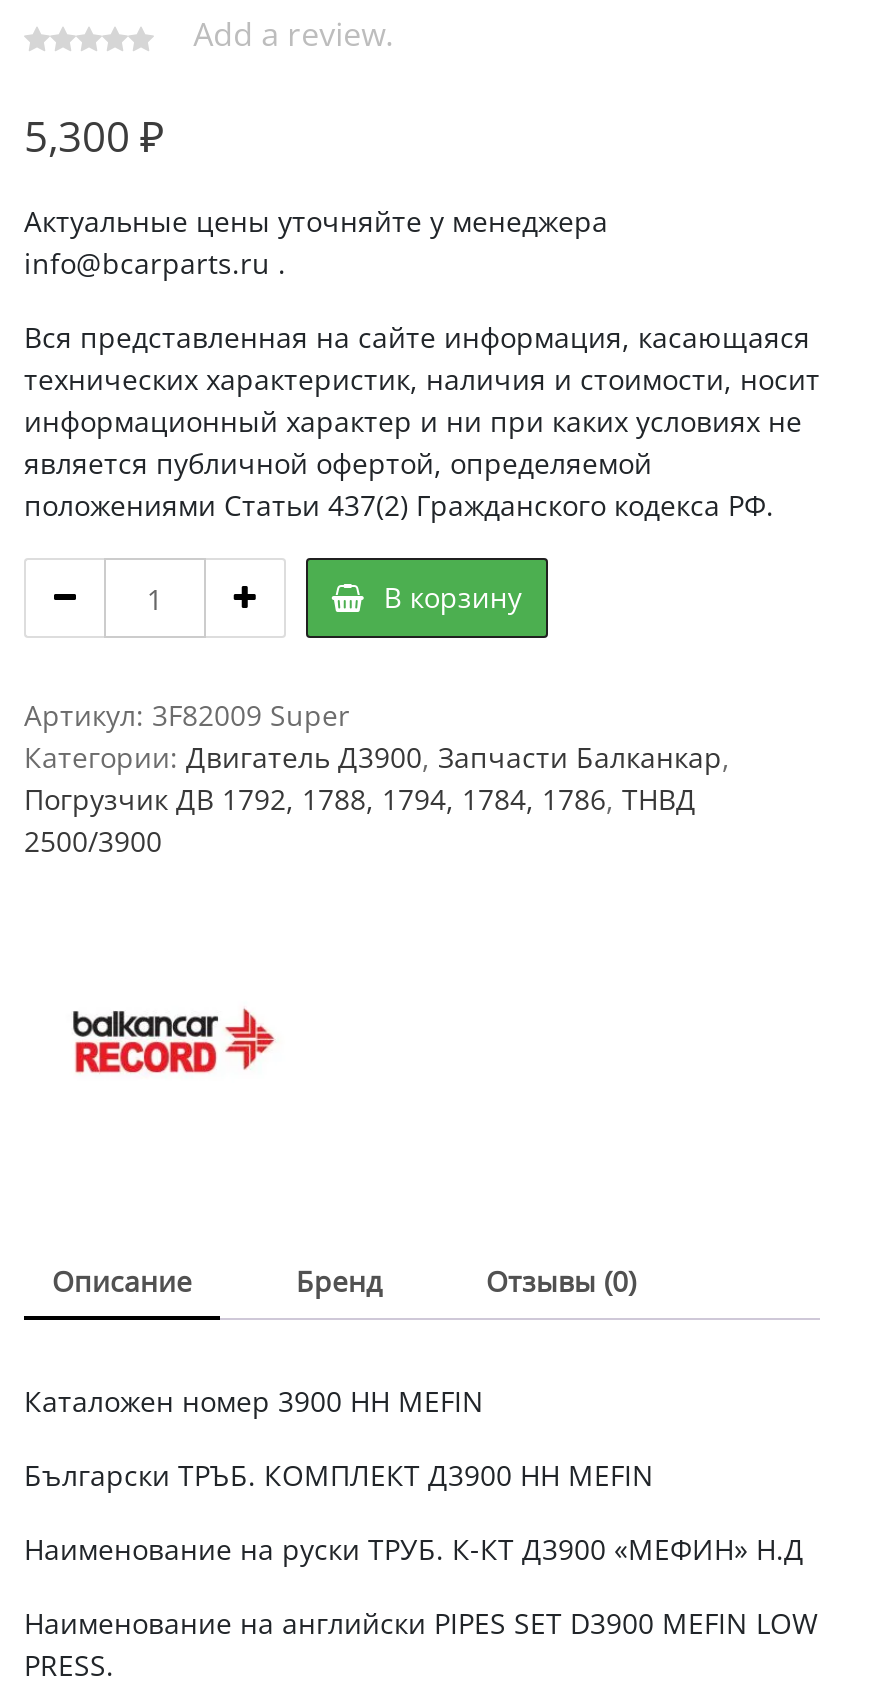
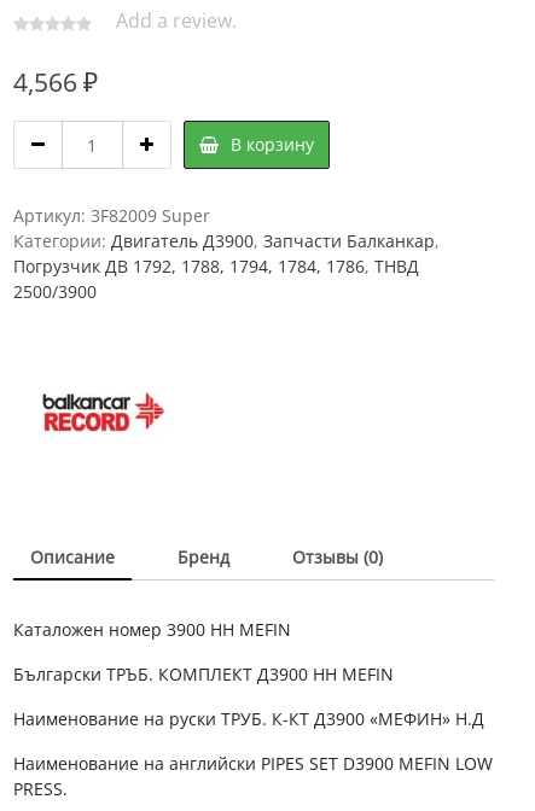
- 5,300 ₽
- Актуальные цены уточняйте у менеджера
- info@bcarparts.ru .
- Вся представленная на сайте информация, касающаяся
- технических характеристик, наличия и стоимости, носит
- информационный характер и ни при каких условиях не
- является публичной офертой, определяемой
- положениями Статьи 437(2) Гражданского кодекса РФ.
+ 4,566 ₽
